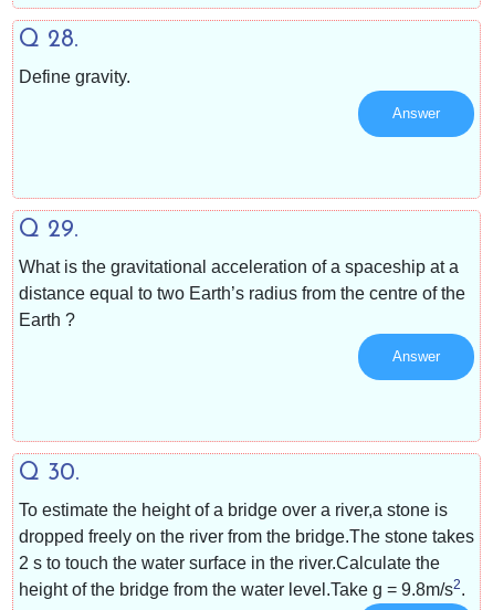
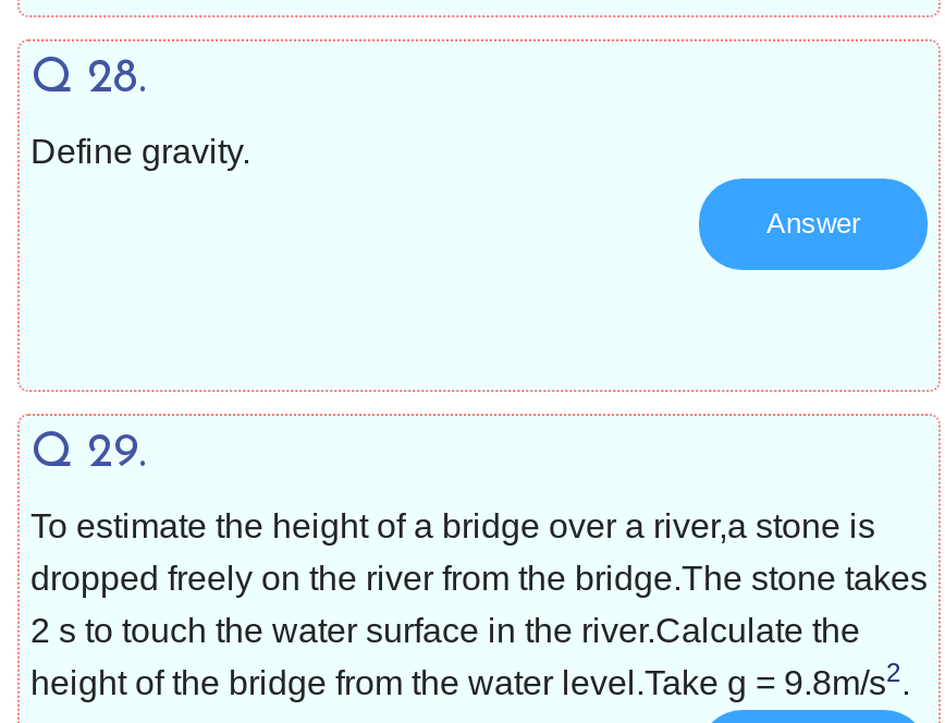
- What is the gravitational acceleration of a spaceship at a
- distance equal to two Earth’s radius from the centre of the
- Earth ?
- Answer

- Q 30.
